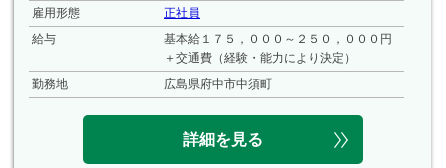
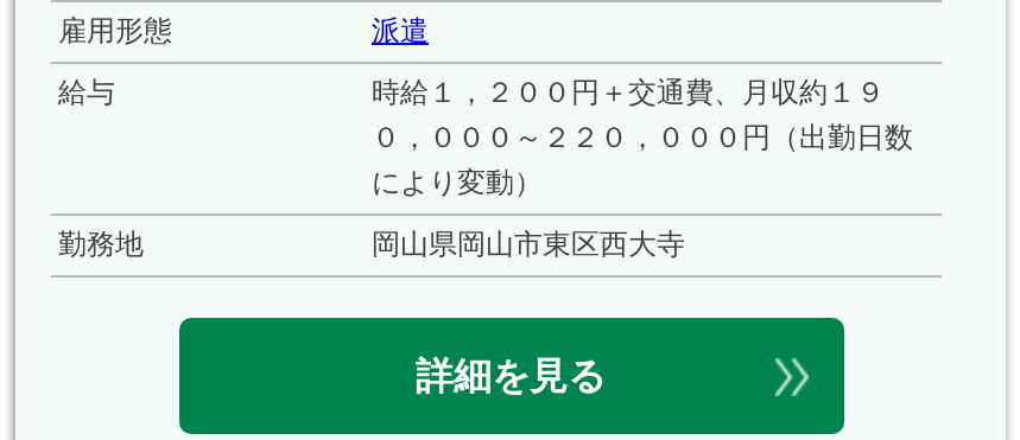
- 正社員
+ 派遣

- 基本給１７５，０００～２５０，０００円
- ＋交通費（経験・能力により決定）
+ 時給１，２００円＋交通費、月収約１９
+ ０，０００～２２０，０００円（出勤日数
+ により変動）

- 広島県府中市中須町
+ 岡山県岡山市東区西大寺
